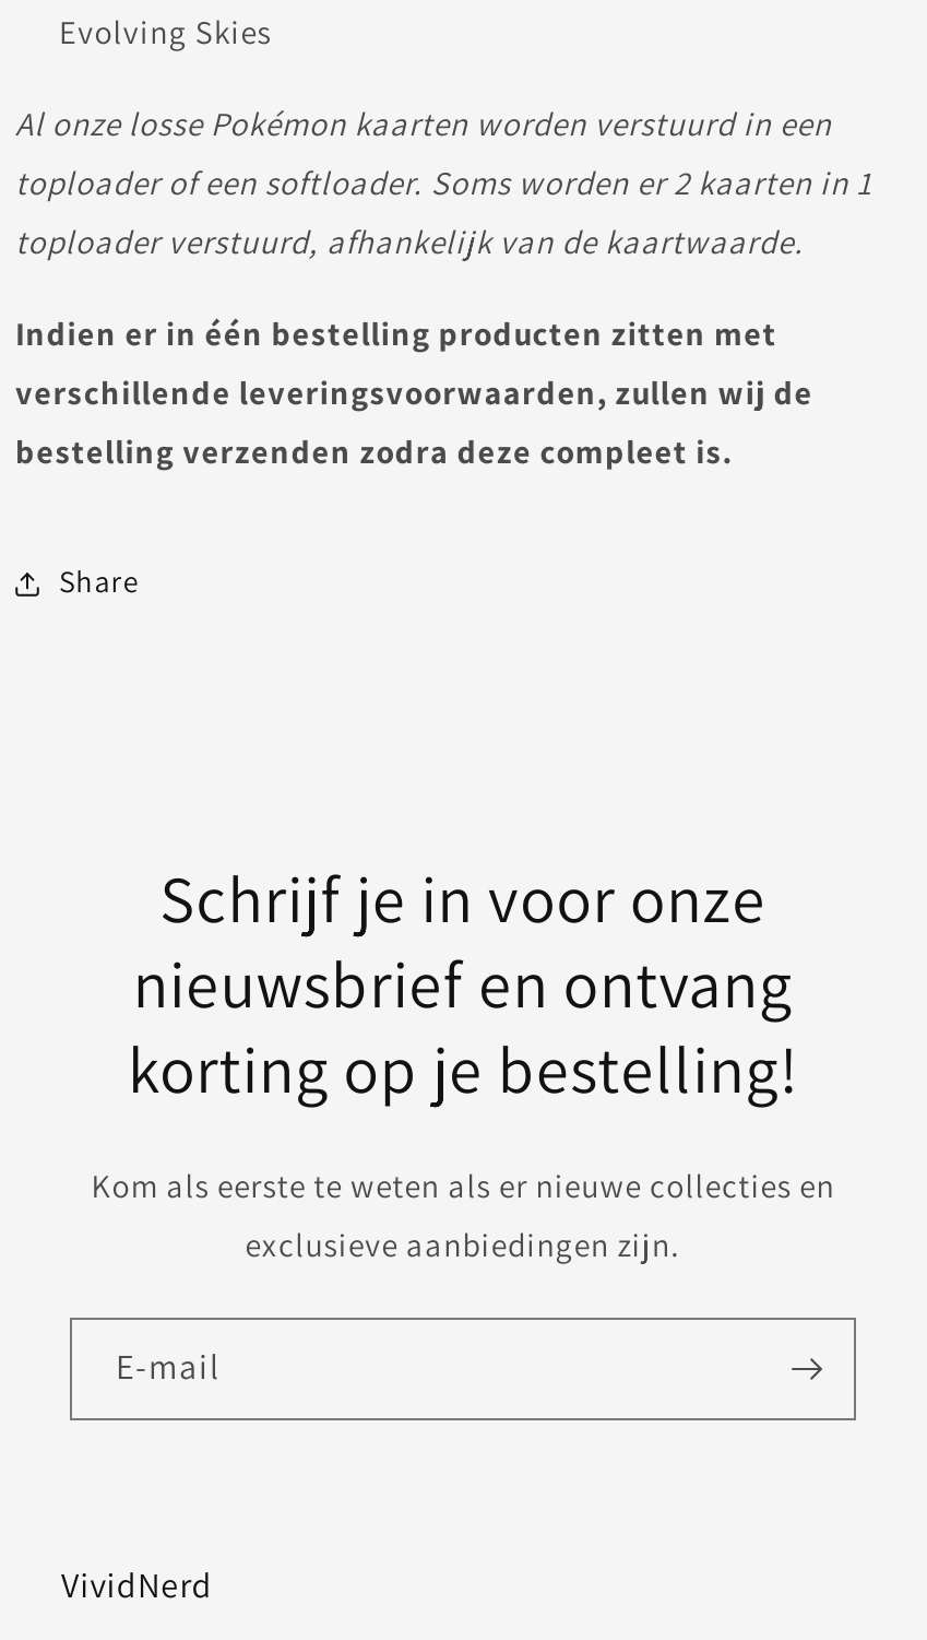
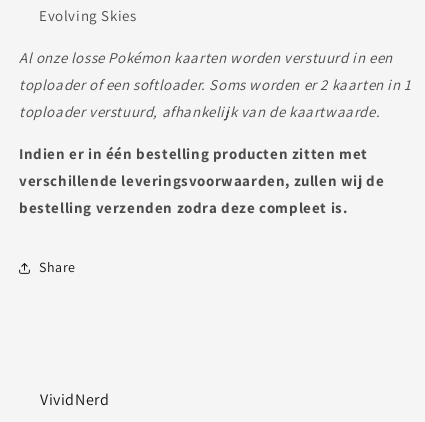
- Schrijf je in voor onze
- nieuwsbrief en ontvang
- korting op je bestelling!
- Kom als eerste te weten als er nieuwe collecties en
- exclusieve aanbiedingen zijn.
- E‑mail
